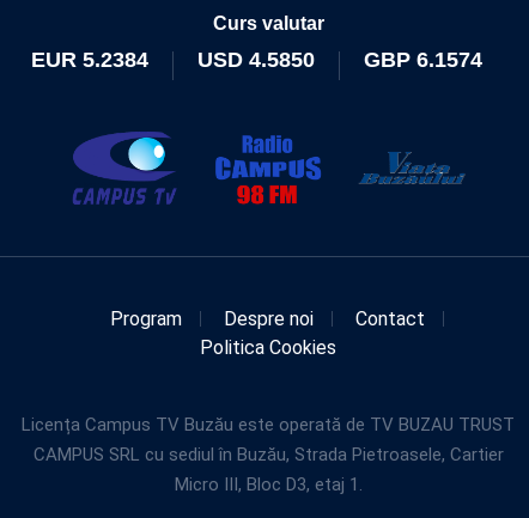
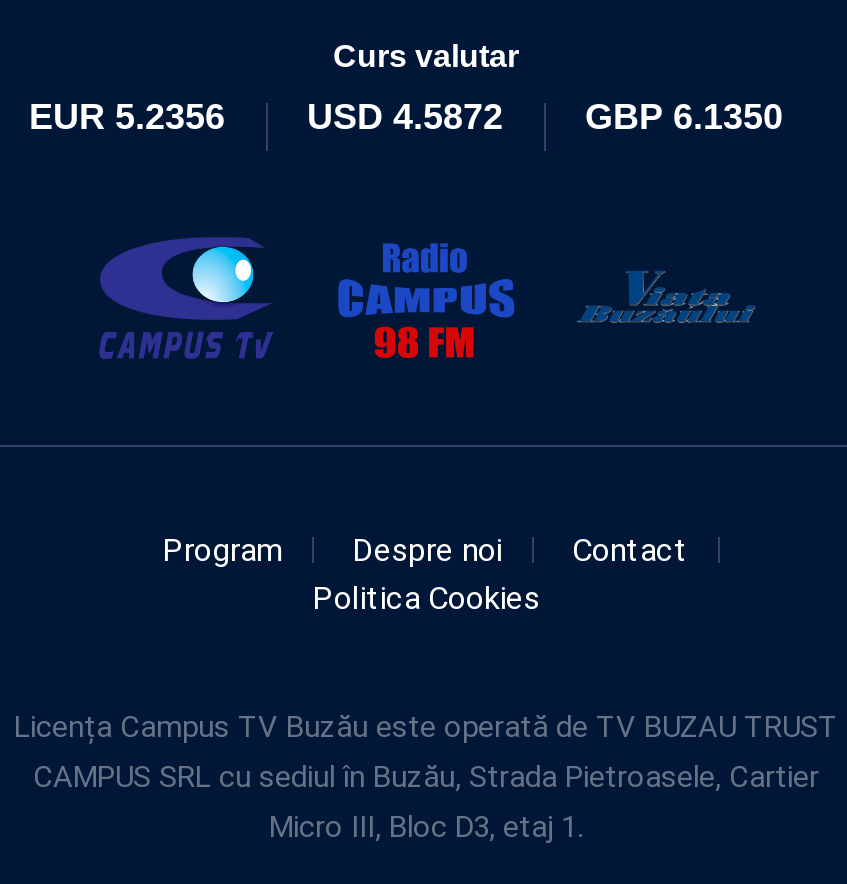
- EUR 5.2384
+ EUR 5.2356

- USD 4.5850
+ USD 4.5872

- GBP 6.1574
+ GBP 6.1350
